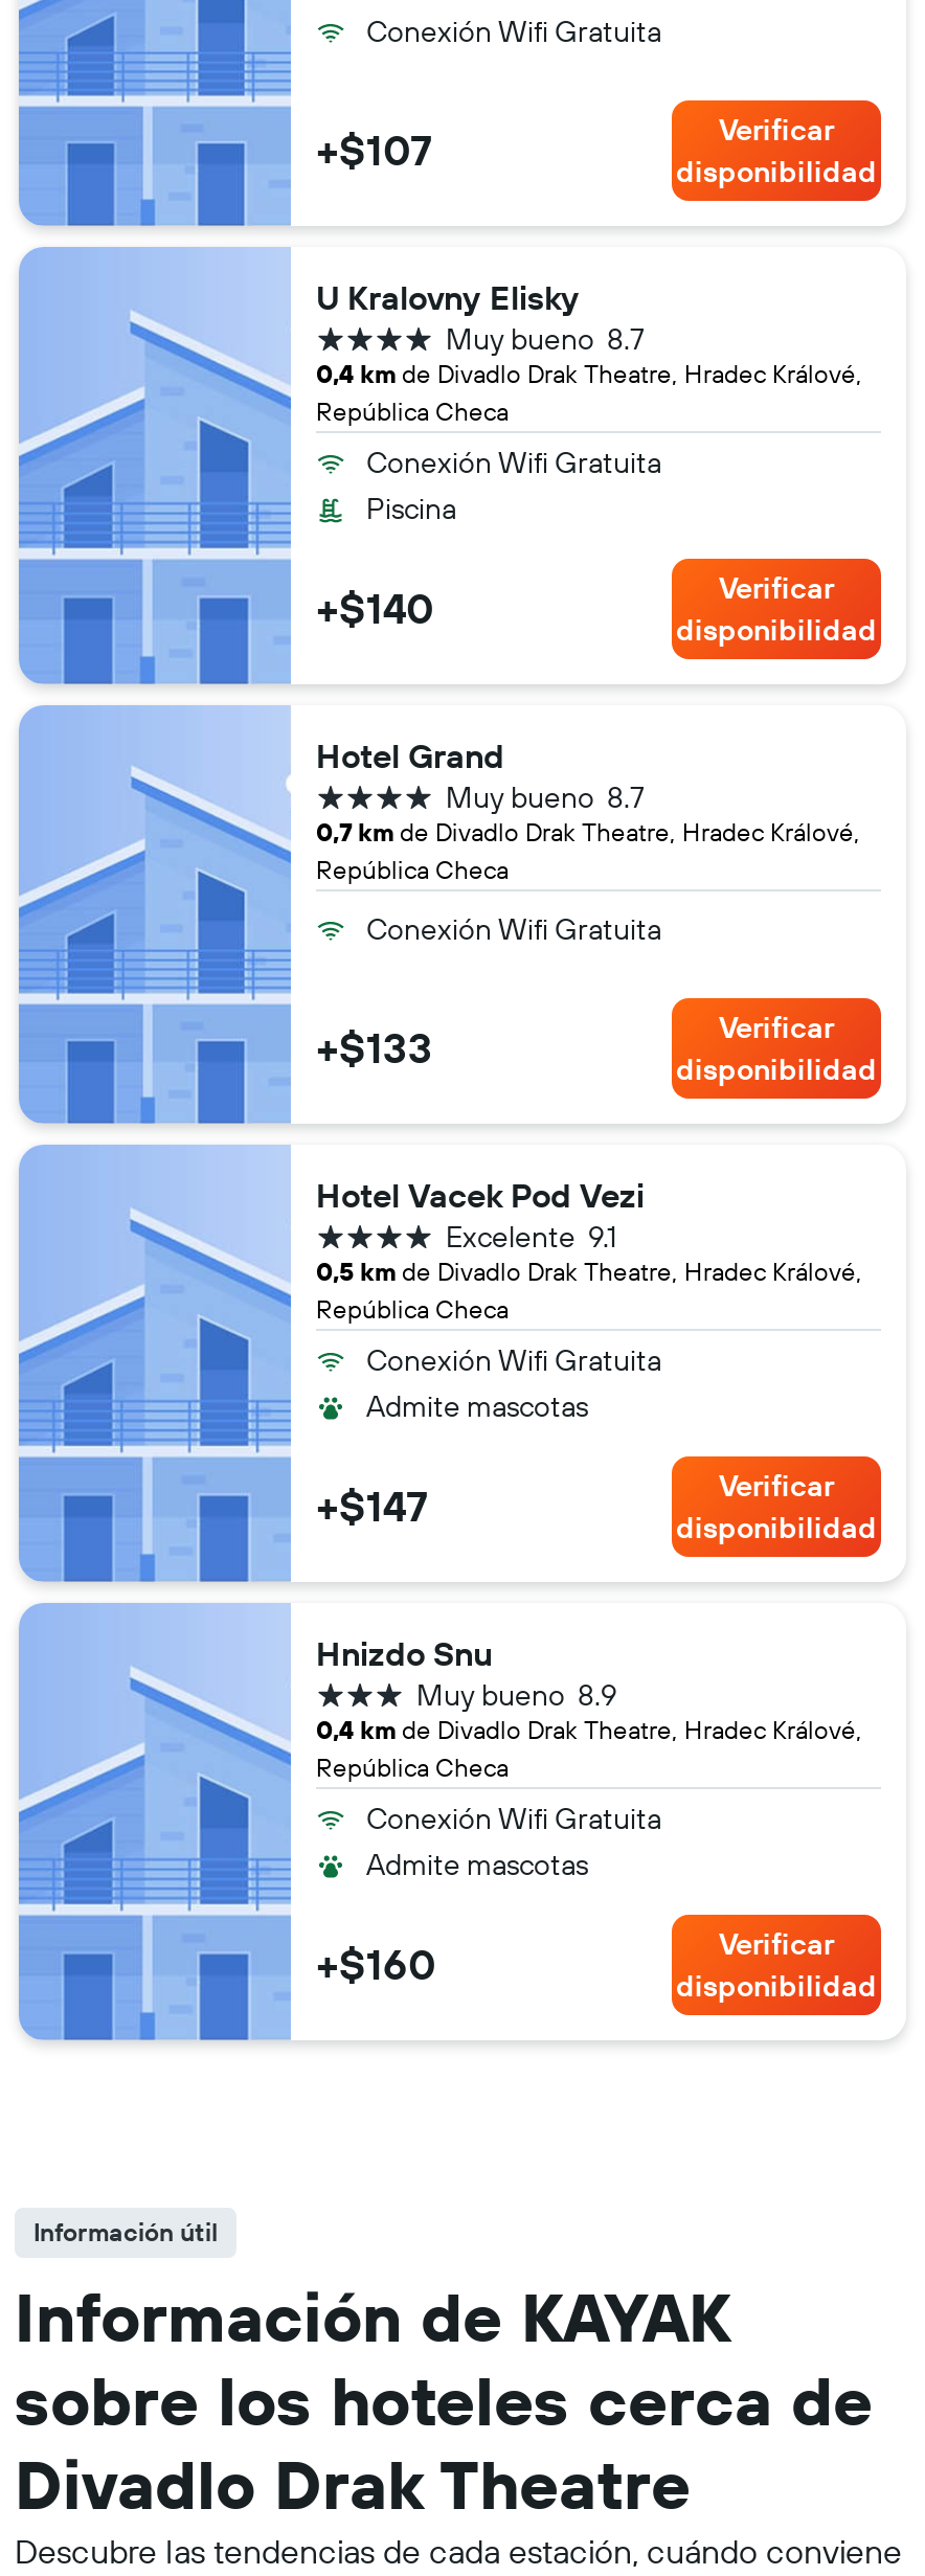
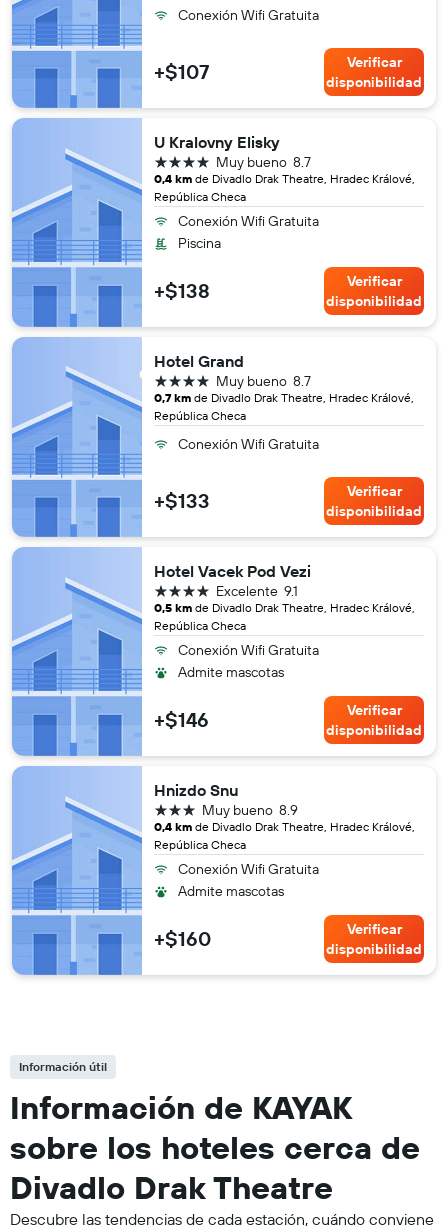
- +$140
+ +$138

- +$147
+ +$146
